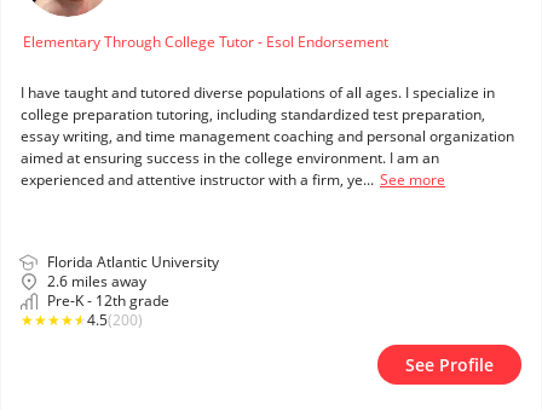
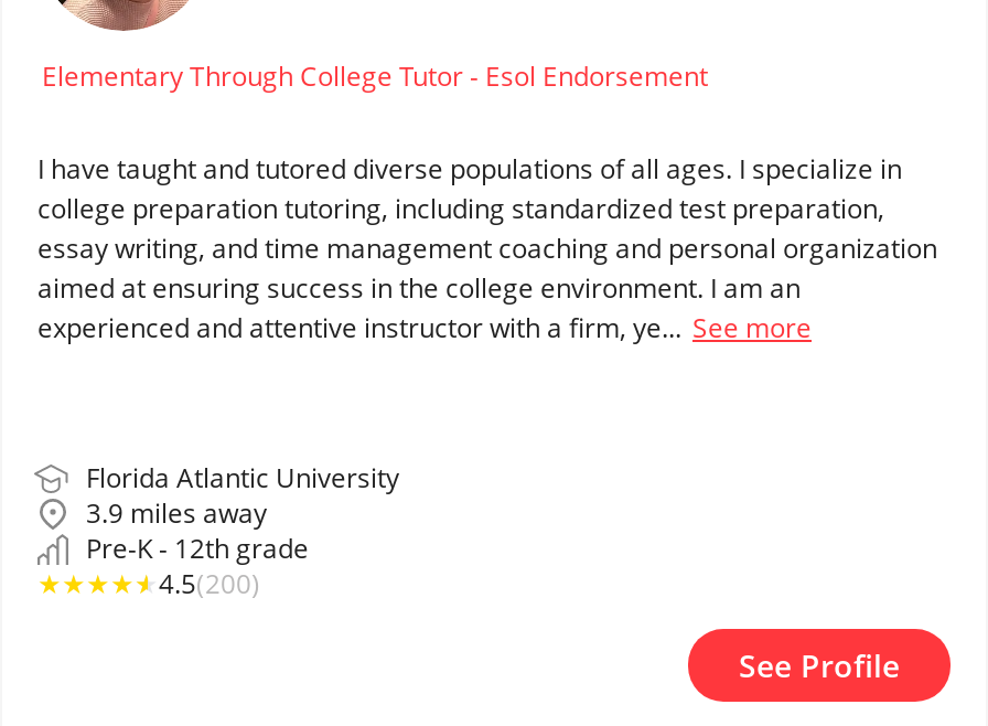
- 2.6 miles away
+ 3.9 miles away
